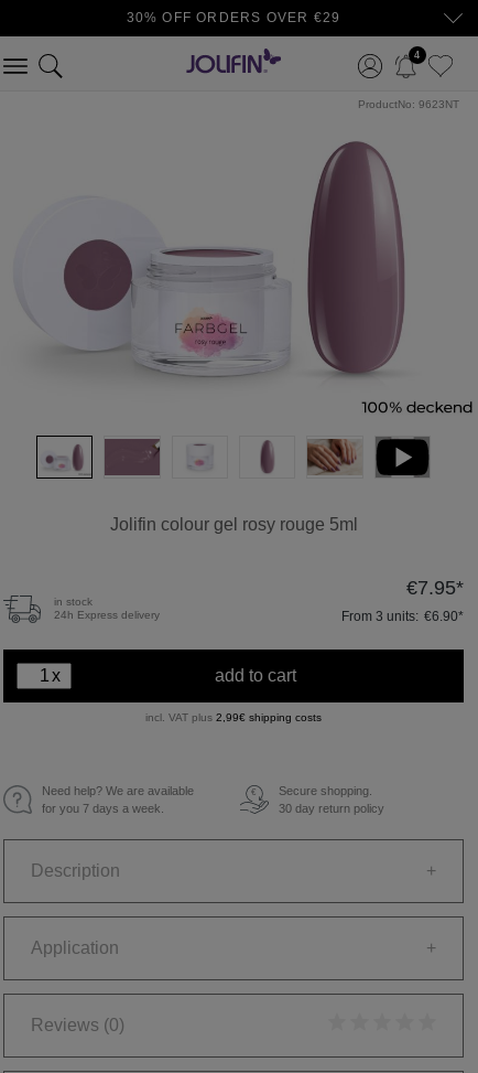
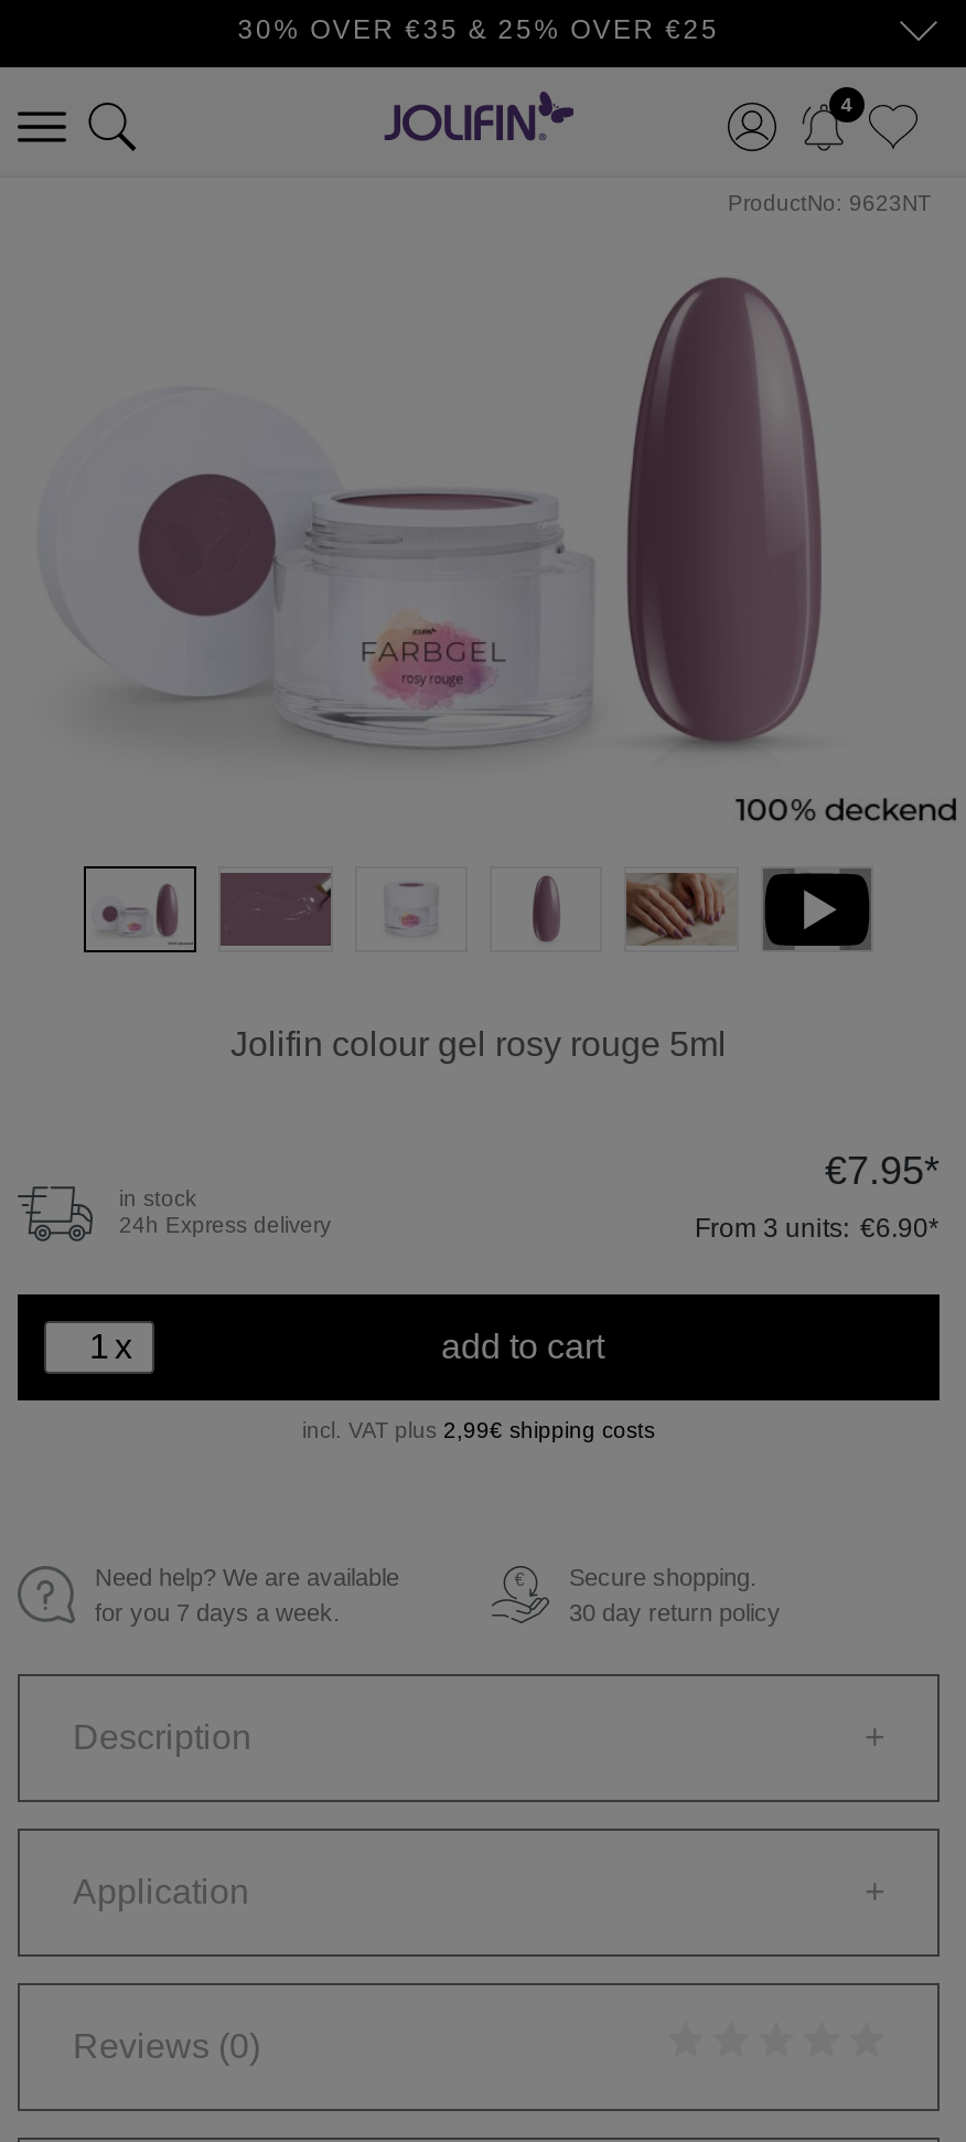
- 30% OFF ORDERS OVER €29
+ 30% OVER €35 & 25% OVER €25
